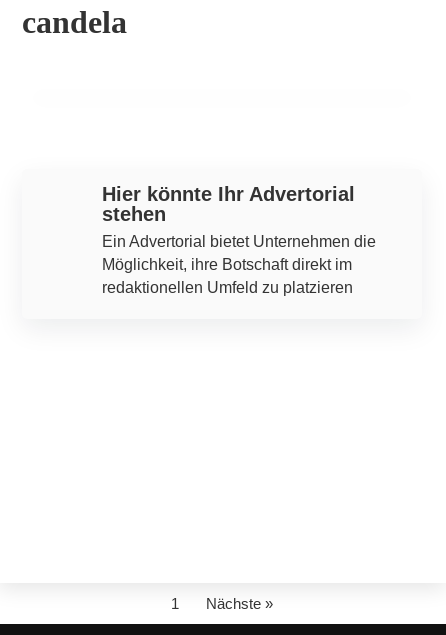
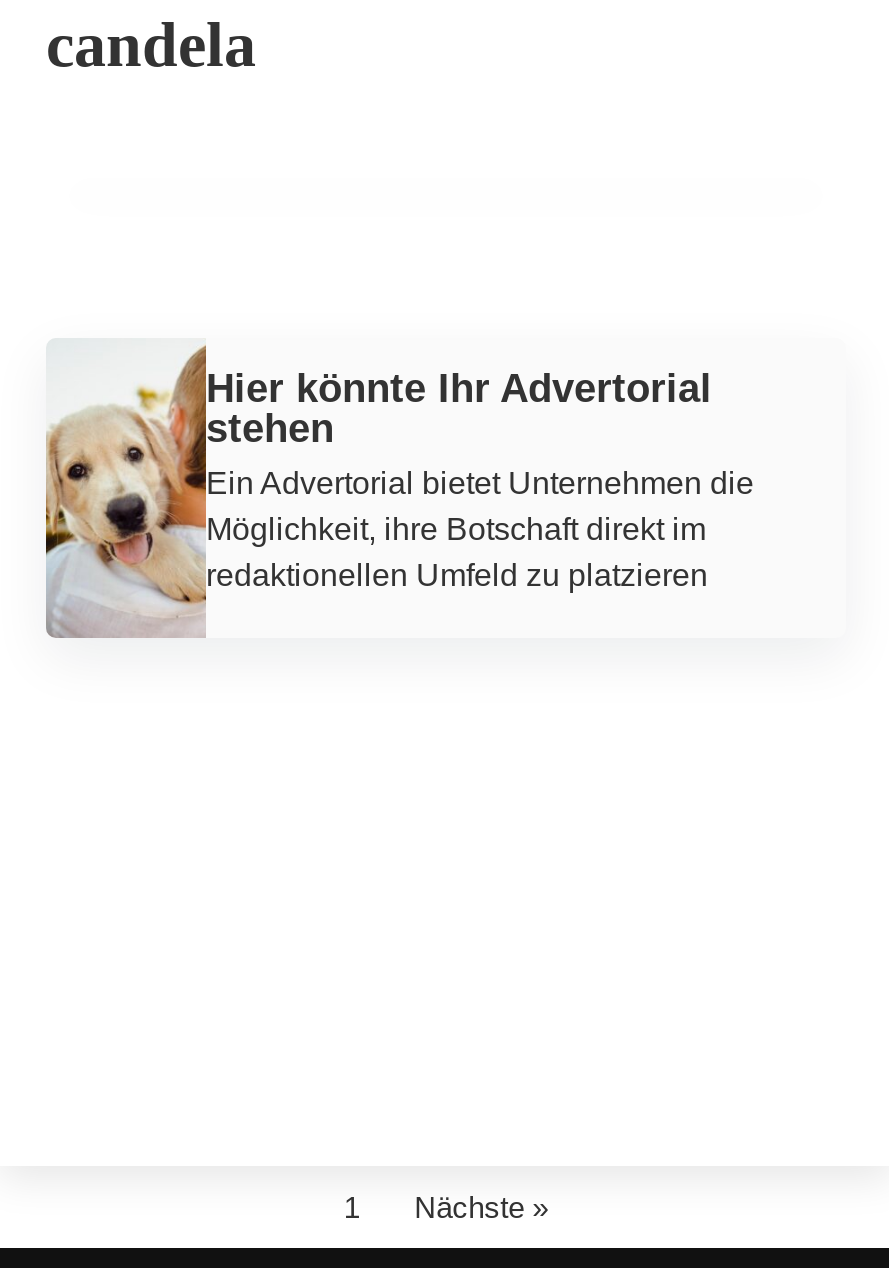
+ [image]
